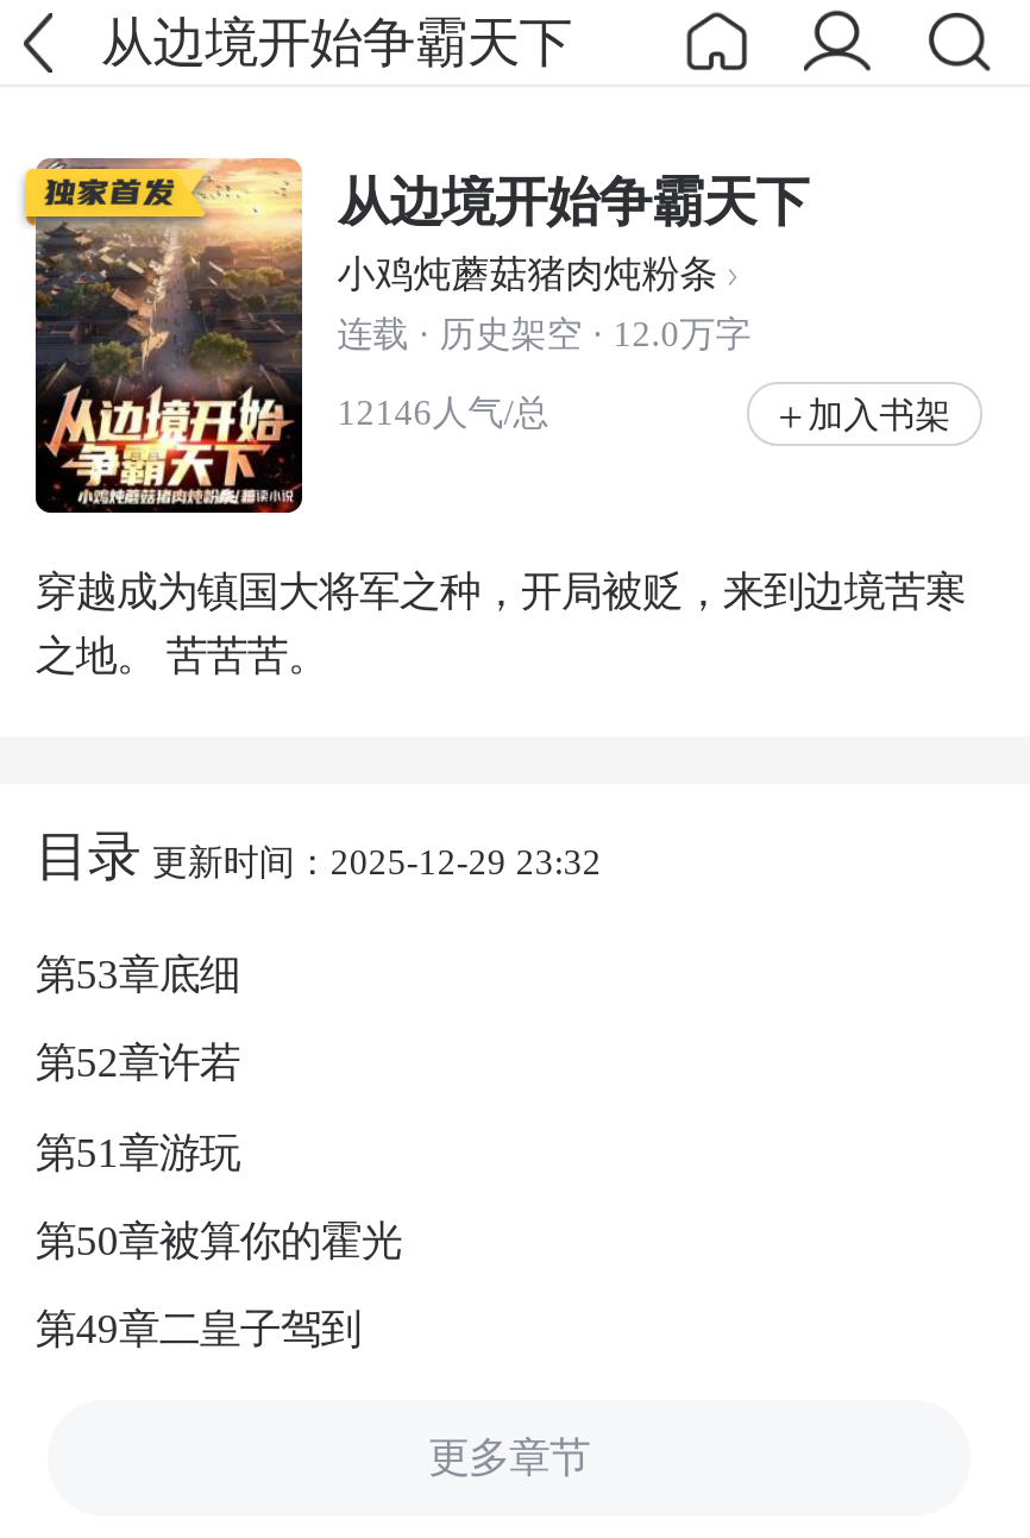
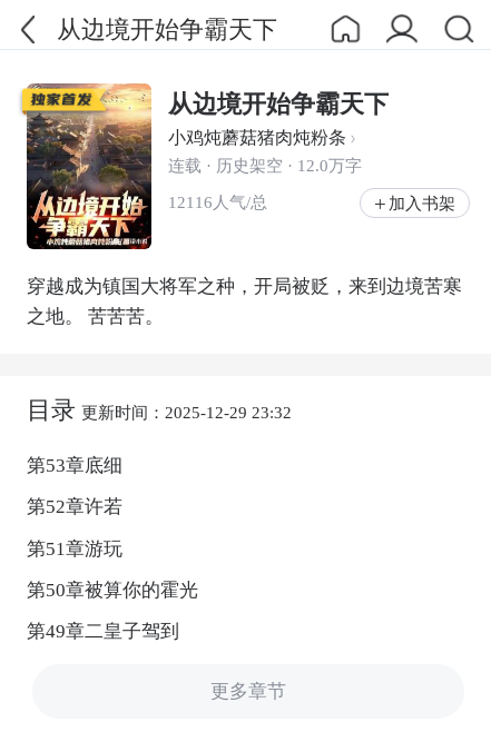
- 12146人气/总
+ 12116人气/总
